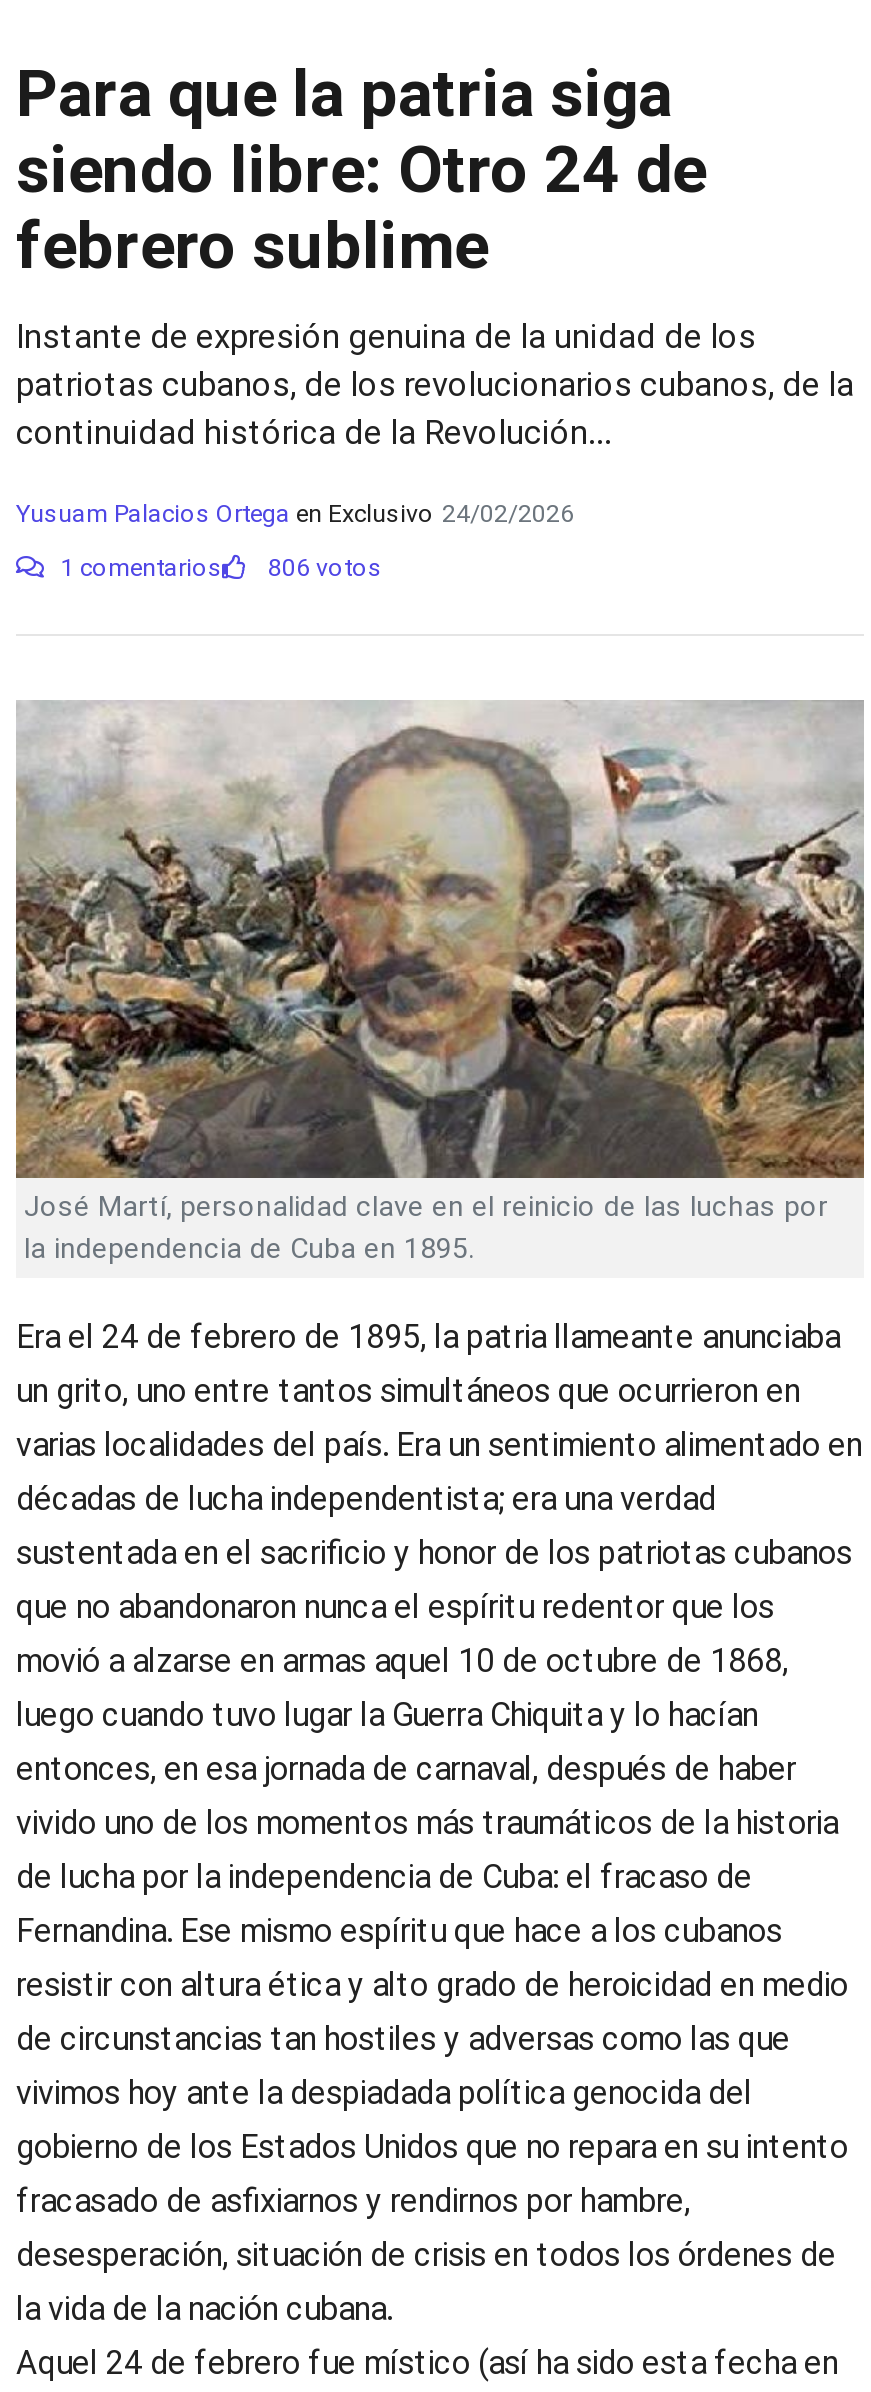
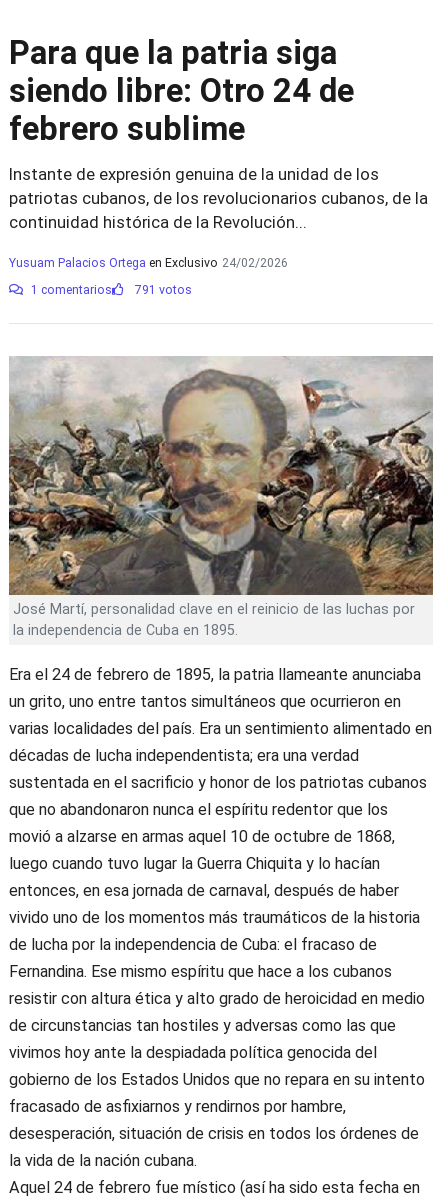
- 1 comentarios 806 votos
+ 1 comentarios 791 votos
